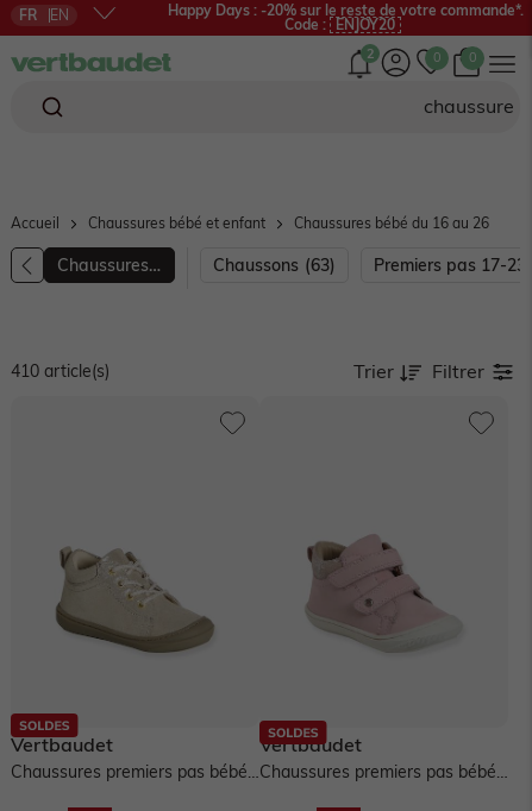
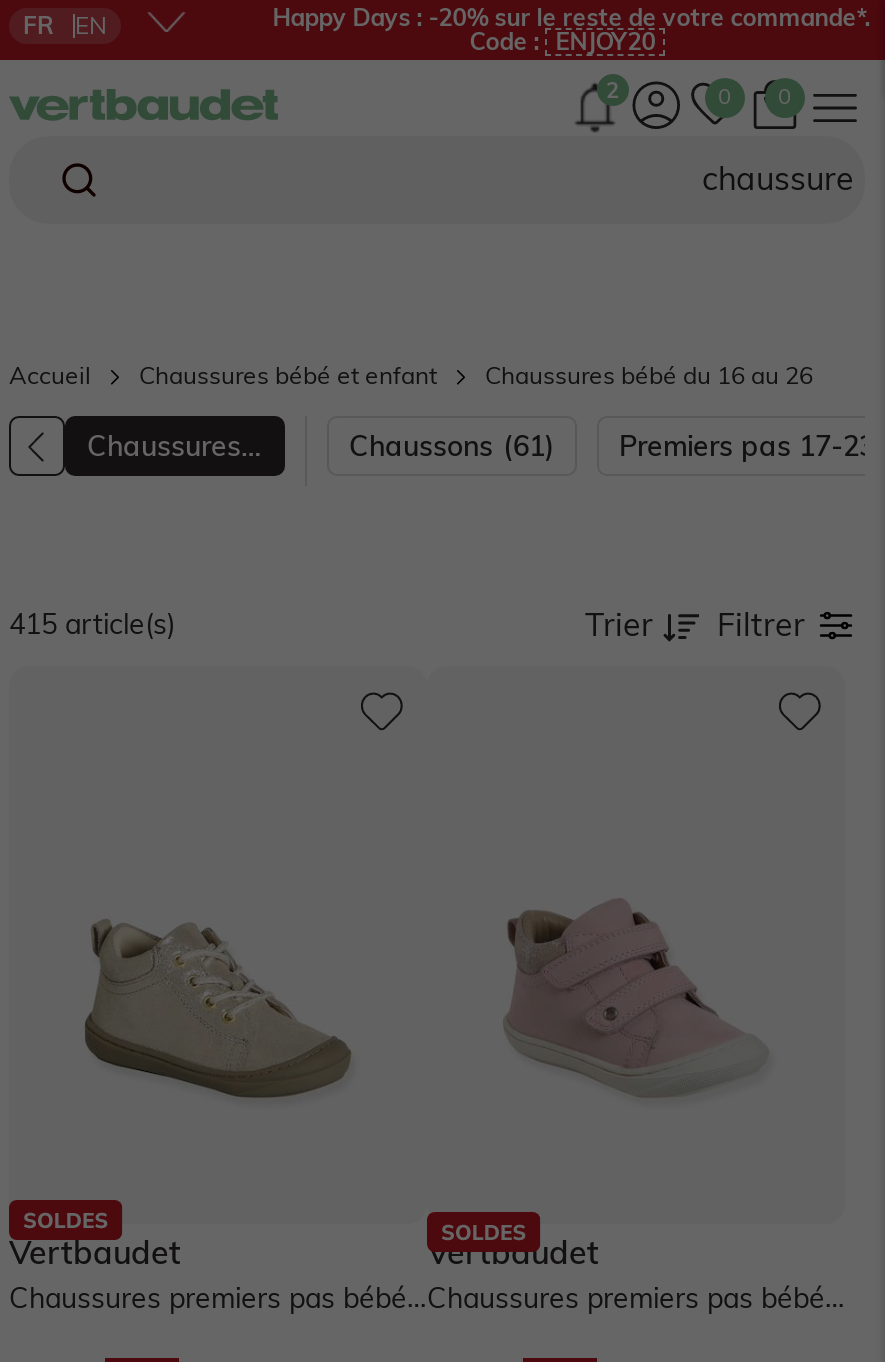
- Chaussons (63)
+ Chaussons (61)

- 410 article(s)
+ 415 article(s)
